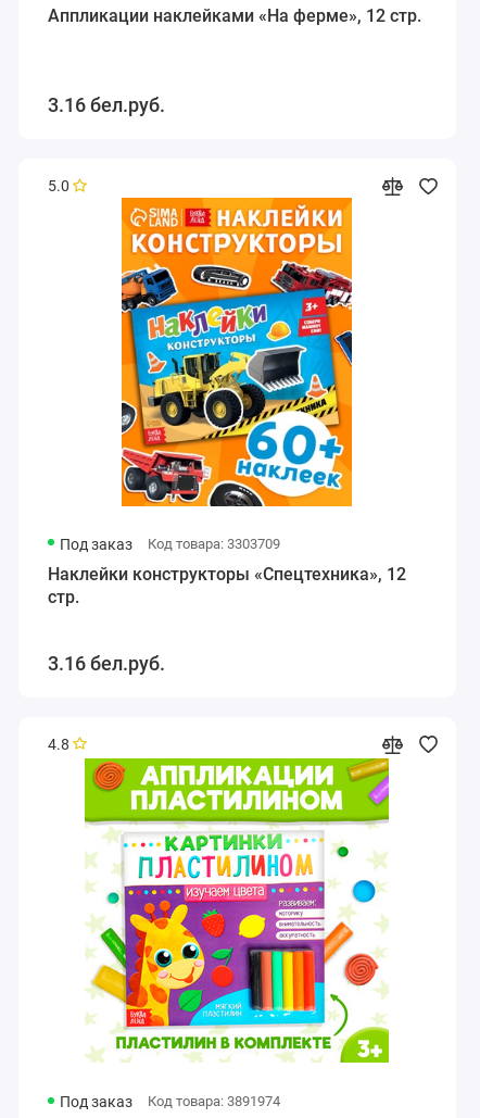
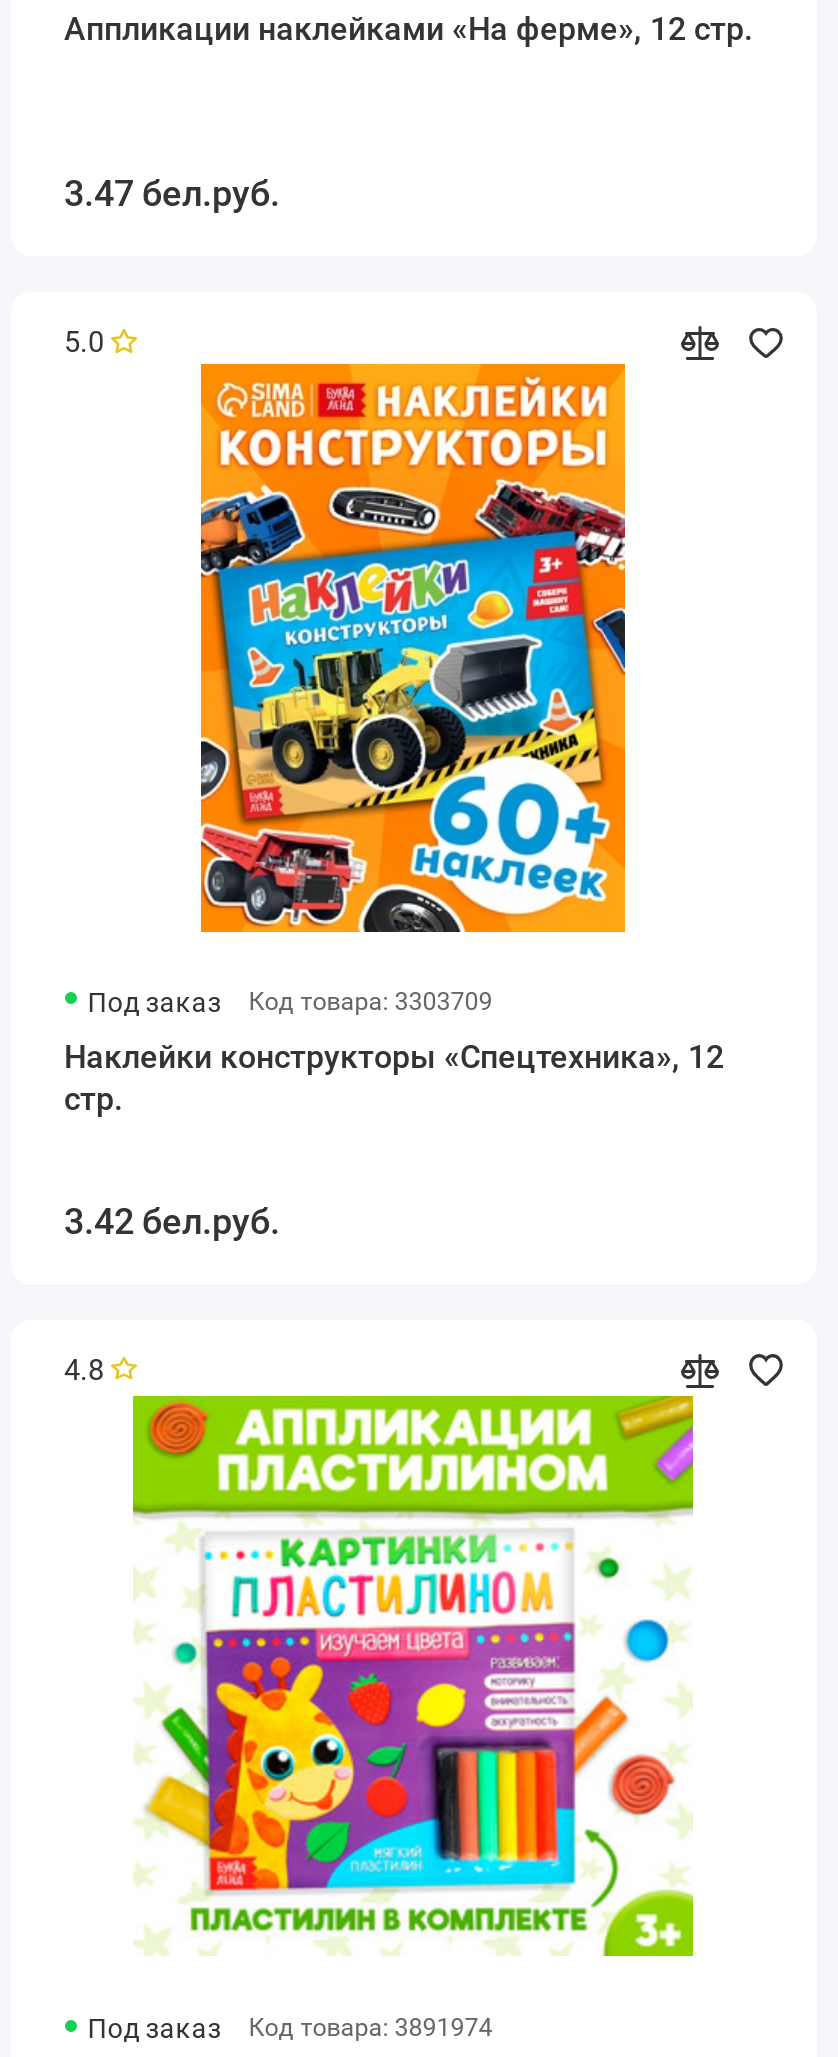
- 3.16 бел.руб.
+ 3.47 бел.руб.

- 3.16 бел.руб.
+ 3.42 бел.руб.
